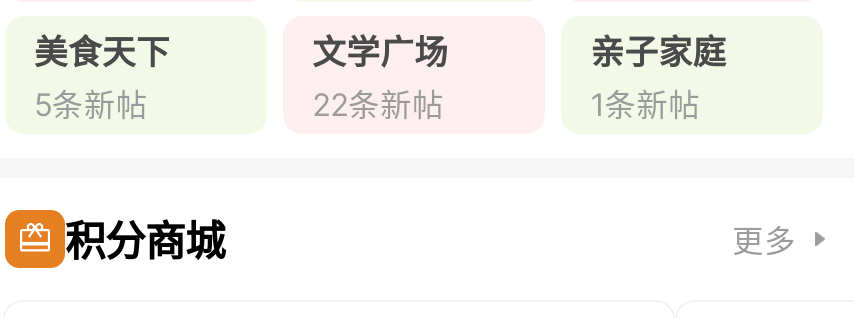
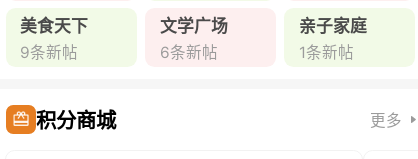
- 5条新帖
+ 9条新帖

- 22条新帖
+ 6条新帖
